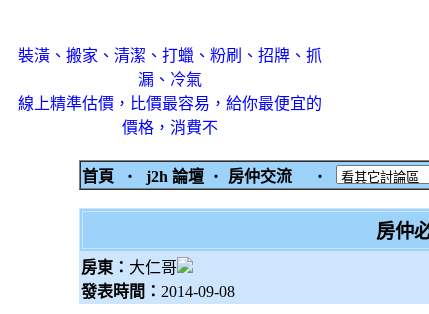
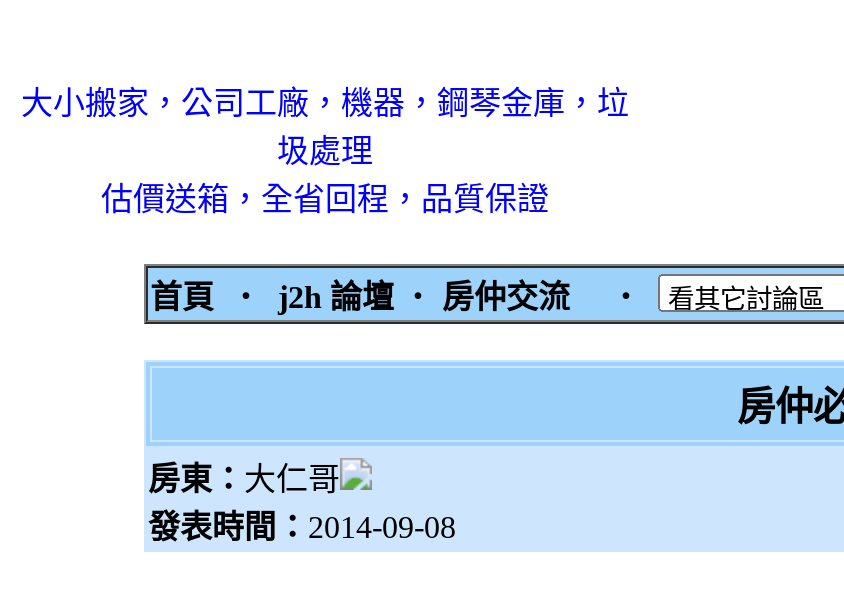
- 裝潢、搬家、清潔、打蠟、粉刷、招牌、抓
- 漏、冷氣
- 線上精準估價，比價最容易，給你最便宜的
- 價格，消費不
+ 大小搬家，公司工廠，機器，鋼琴金庫，垃
+ 圾處理
+ 估價送箱，全省回程，品質保證
